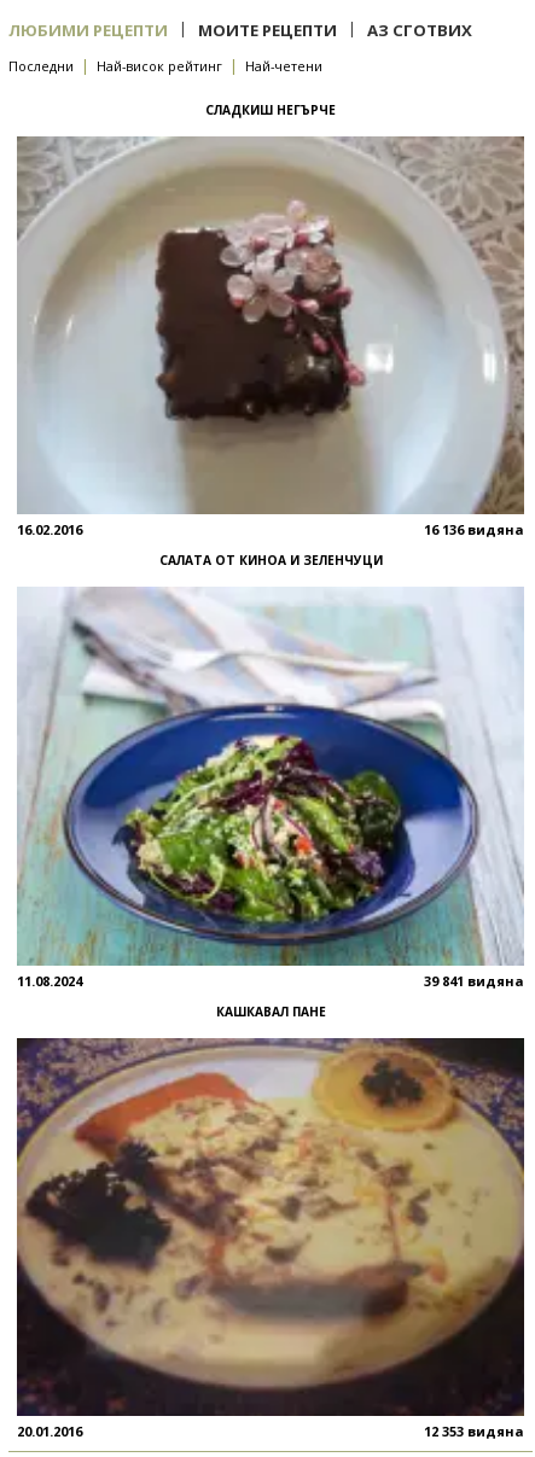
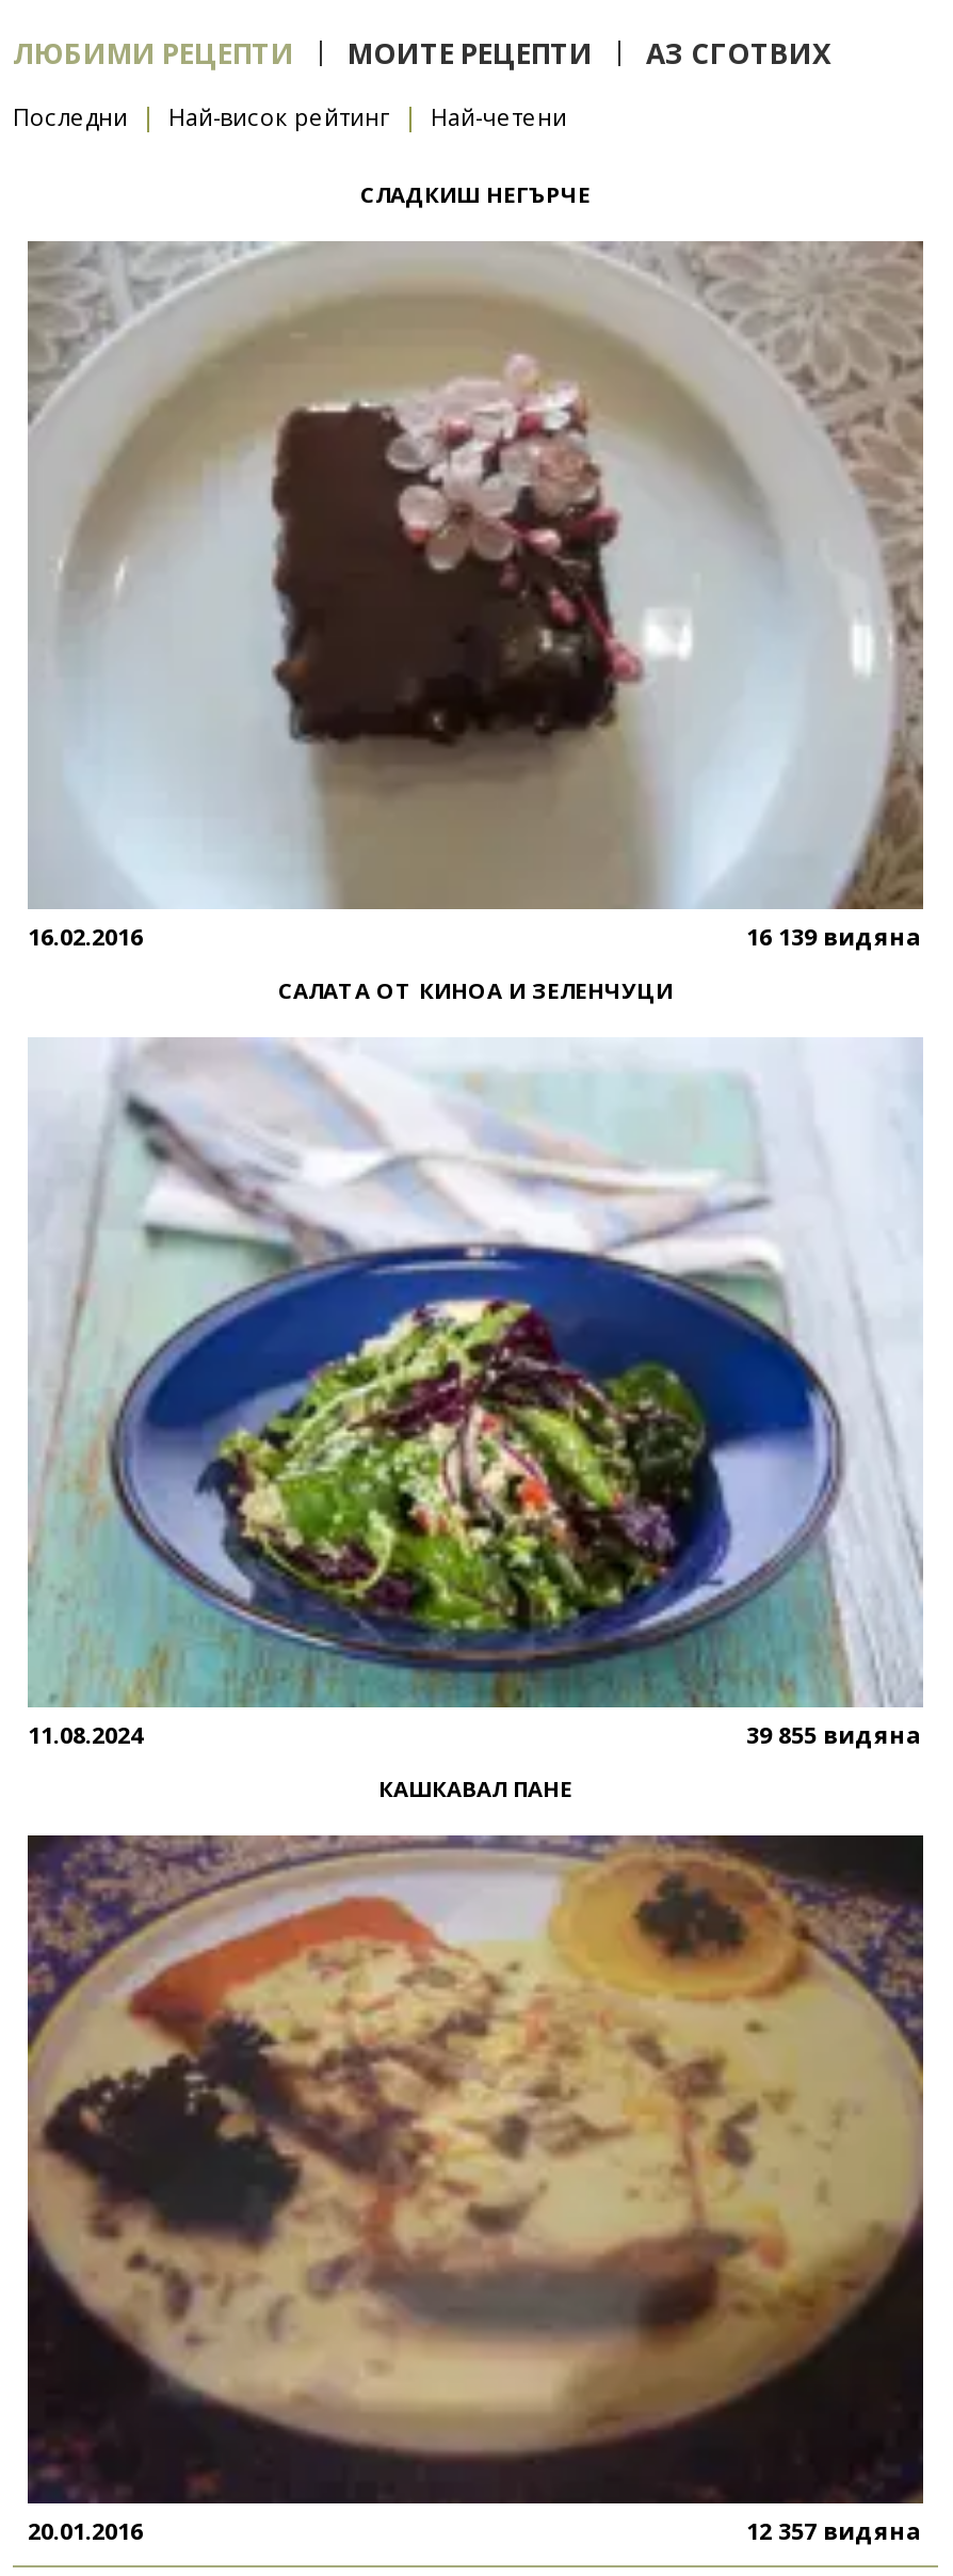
- 16 136 видяна
+ 16 139 видяна

- 39 841 видяна
+ 39 855 видяна

- 12 353 видяна
+ 12 357 видяна
